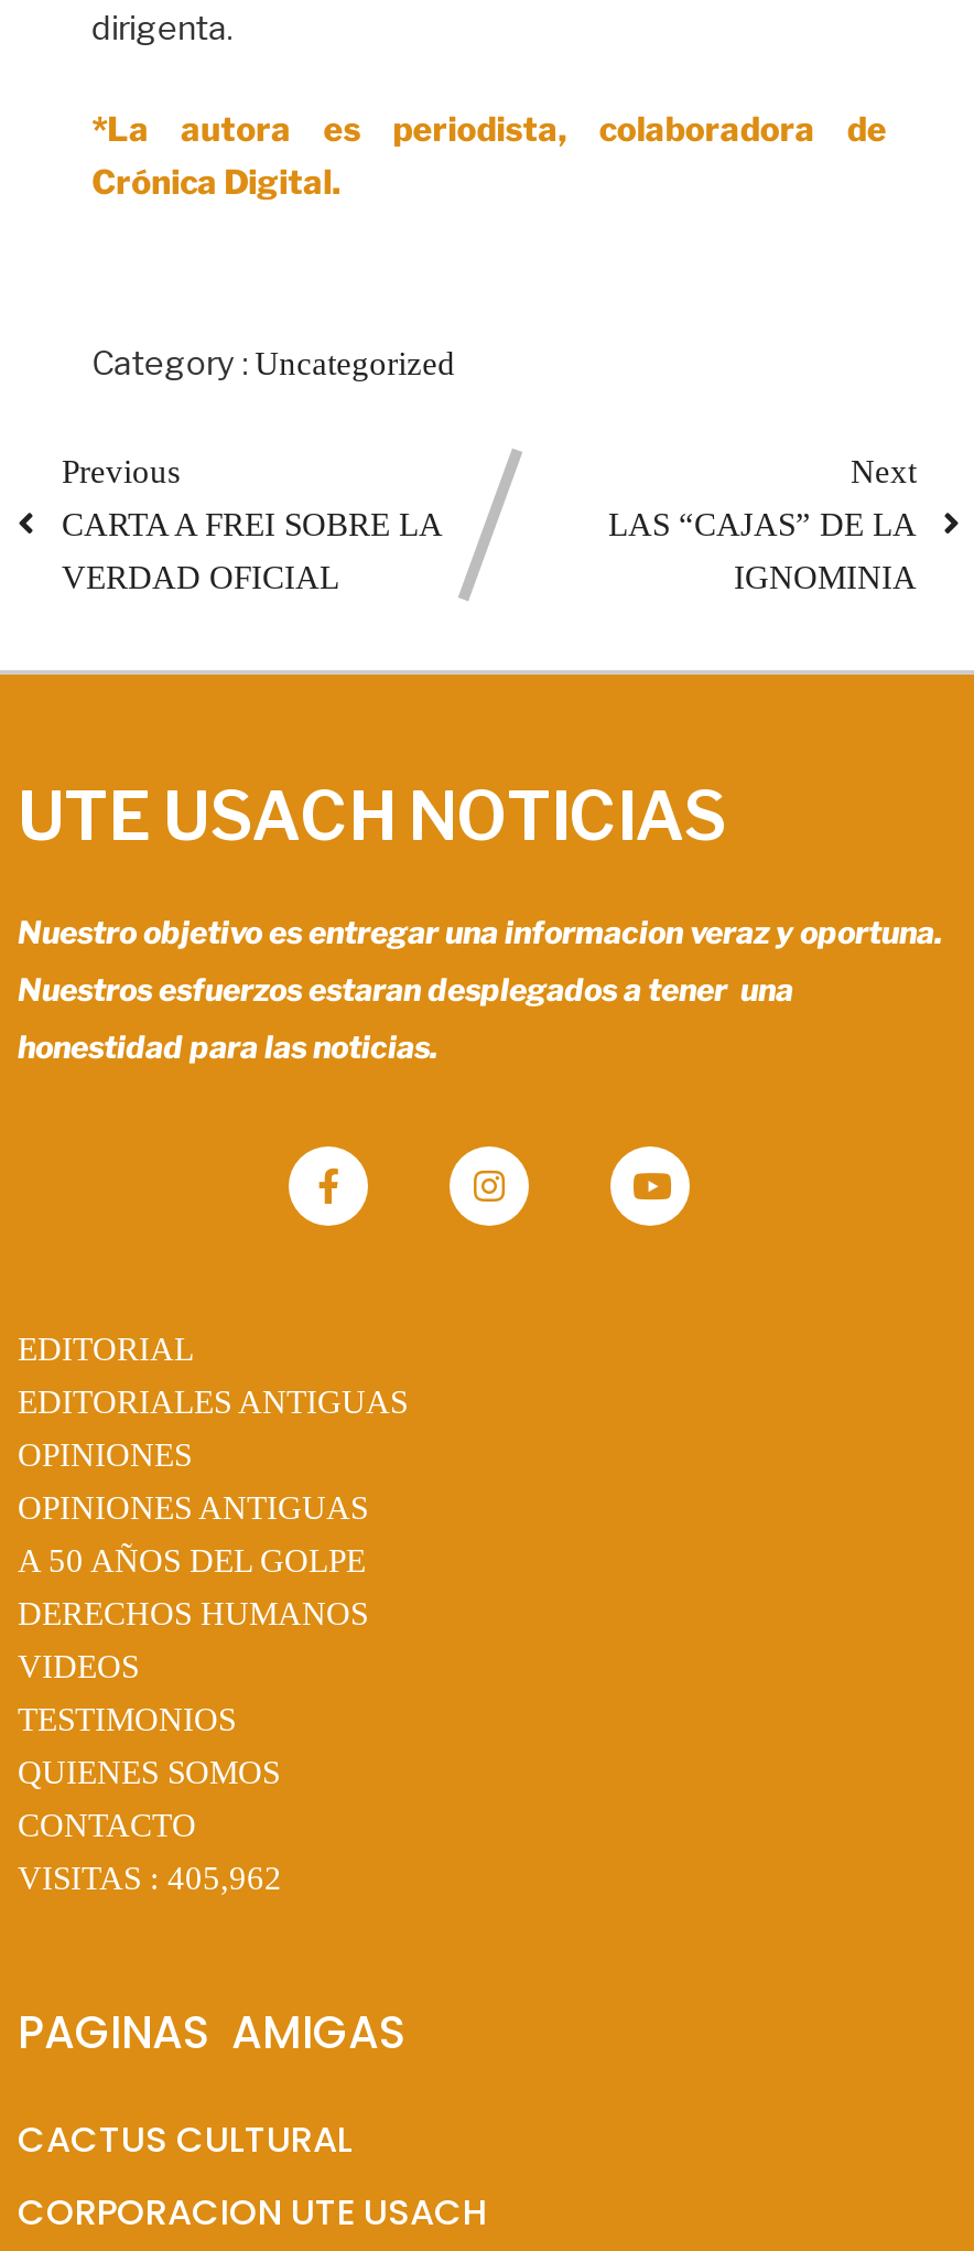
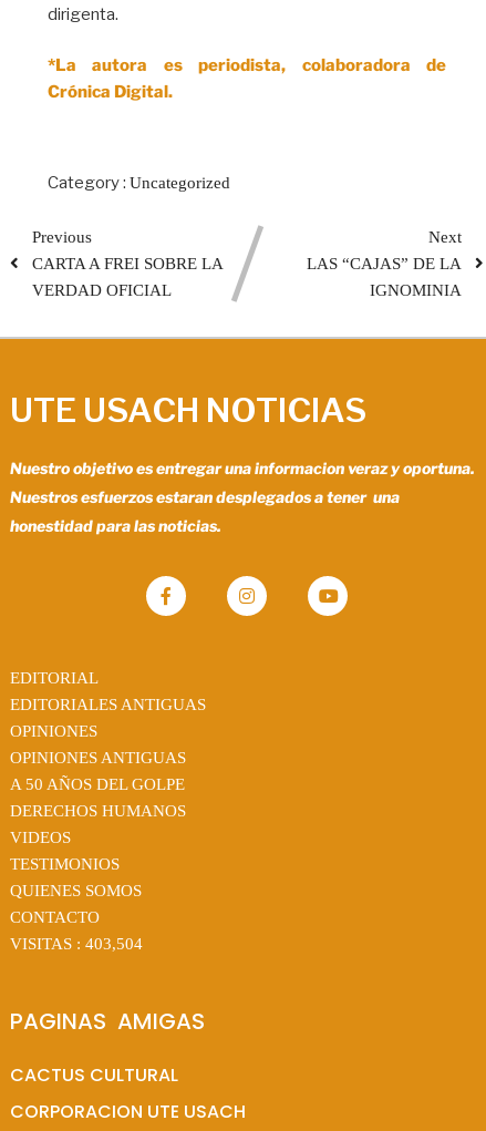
- VISITAS : 405,962
+ VISITAS : 403,504
